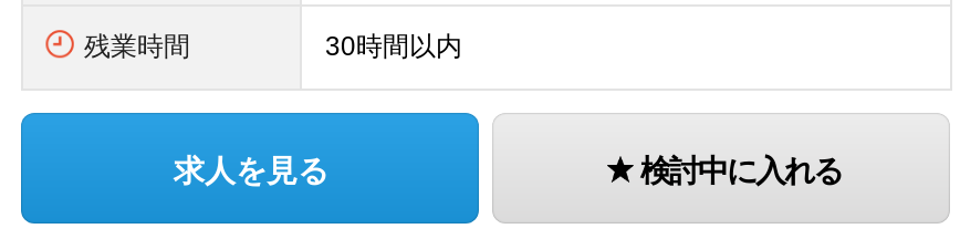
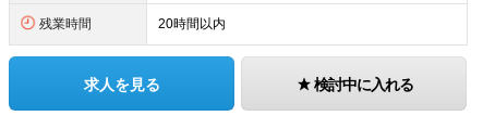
- 30時間以内
+ 20時間以内
